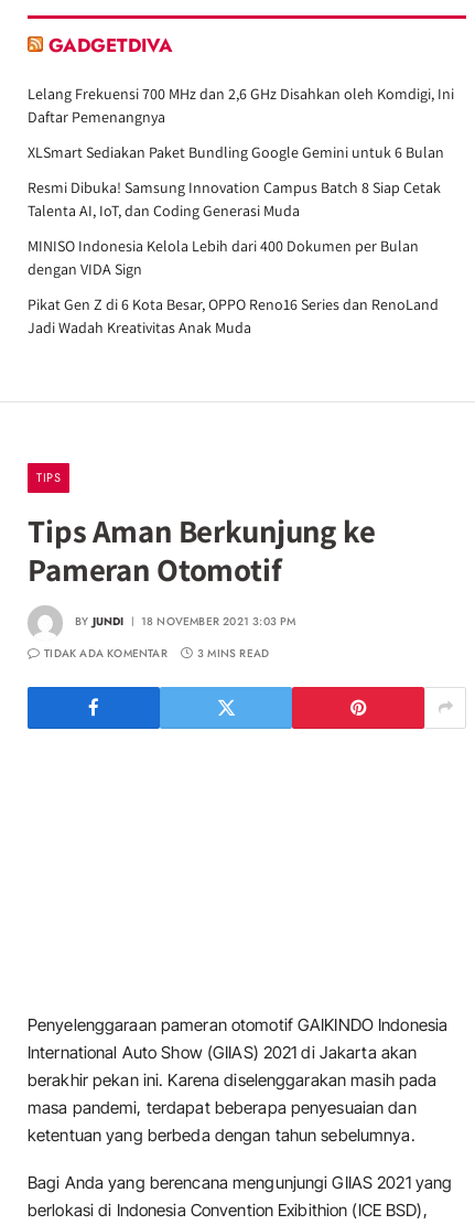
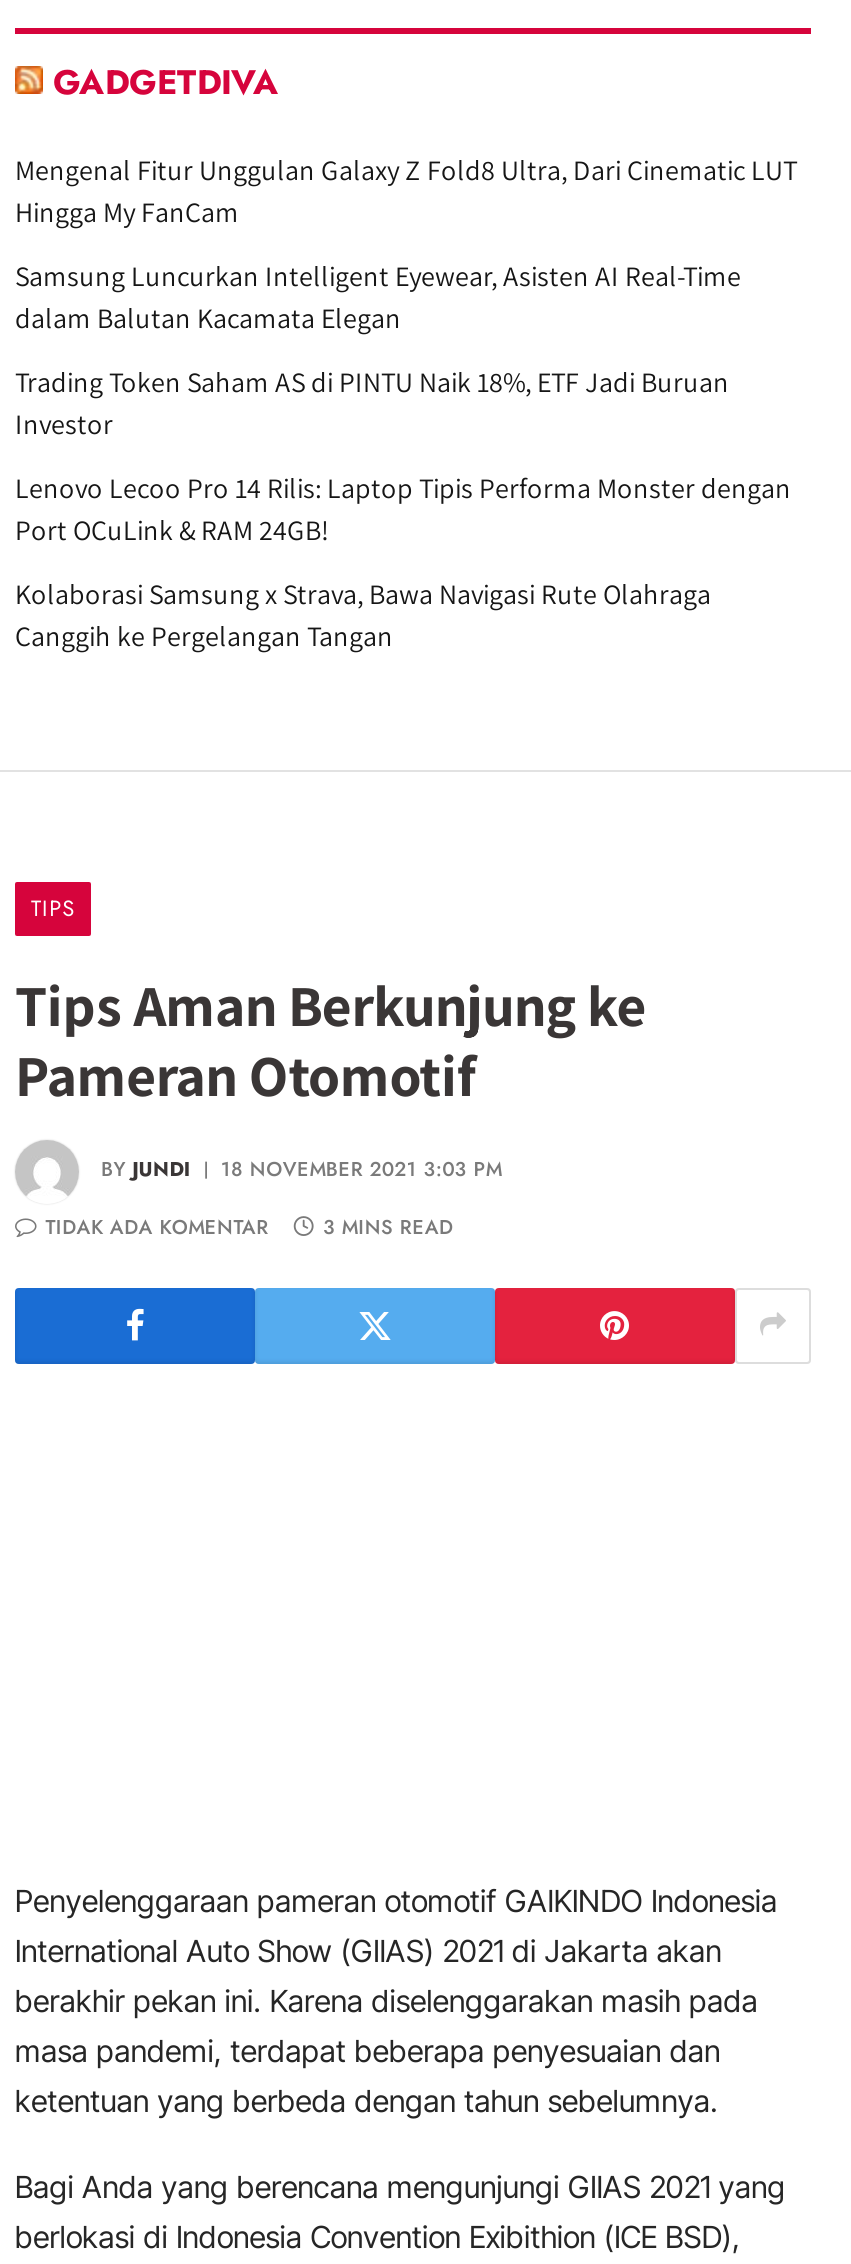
- Lelang Frekuensi 700 MHz dan 2,6 GHz Disahkan oleh Komdigi, Ini
- Daftar Pemenangnya
+ Mengenal Fitur Unggulan Galaxy Z Fold8 Ultra, Dari Cinematic LUT
+ Hingga My FanCam

- XLSmart Sediakan Paket Bundling Google Gemini untuk 6 Bulan
+ Samsung Luncurkan Intelligent Eyewear, Asisten AI Real-Time
+ dalam Balutan Kacamata Elegan

- Resmi Dibuka! Samsung Innovation Campus Batch 8 Siap Cetak
- Talenta AI, IoT, dan Coding Generasi Muda
+ Trading Token Saham AS di PINTU Naik 18%, ETF Jadi Buruan
+ Investor

- MINISO Indonesia Kelola Lebih dari 400 Dokumen per Bulan
- dengan VIDA Sign
+ Lenovo Lecoo Pro 14 Rilis: Laptop Tipis Performa Monster dengan
+ Port OCuLink & RAM 24GB!

- Pikat Gen Z di 6 Kota Besar, OPPO Reno16 Series dan RenoLand
- Jadi Wadah Kreativitas Anak Muda
+ Kolaborasi Samsung x Strava, Bawa Navigasi Rute Olahraga
+ Canggih ke Pergelangan Tangan
